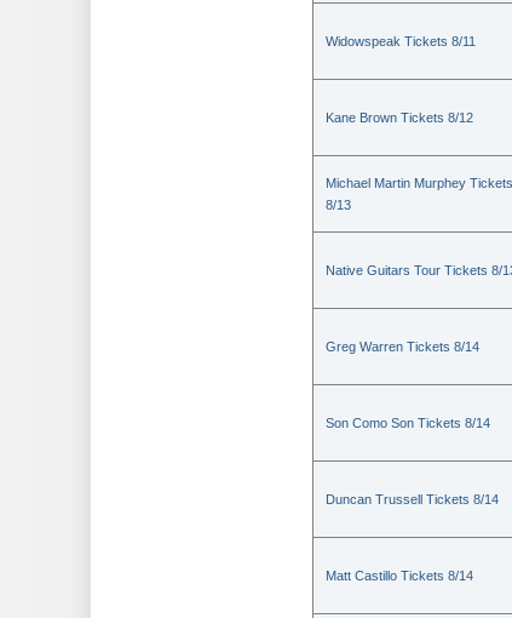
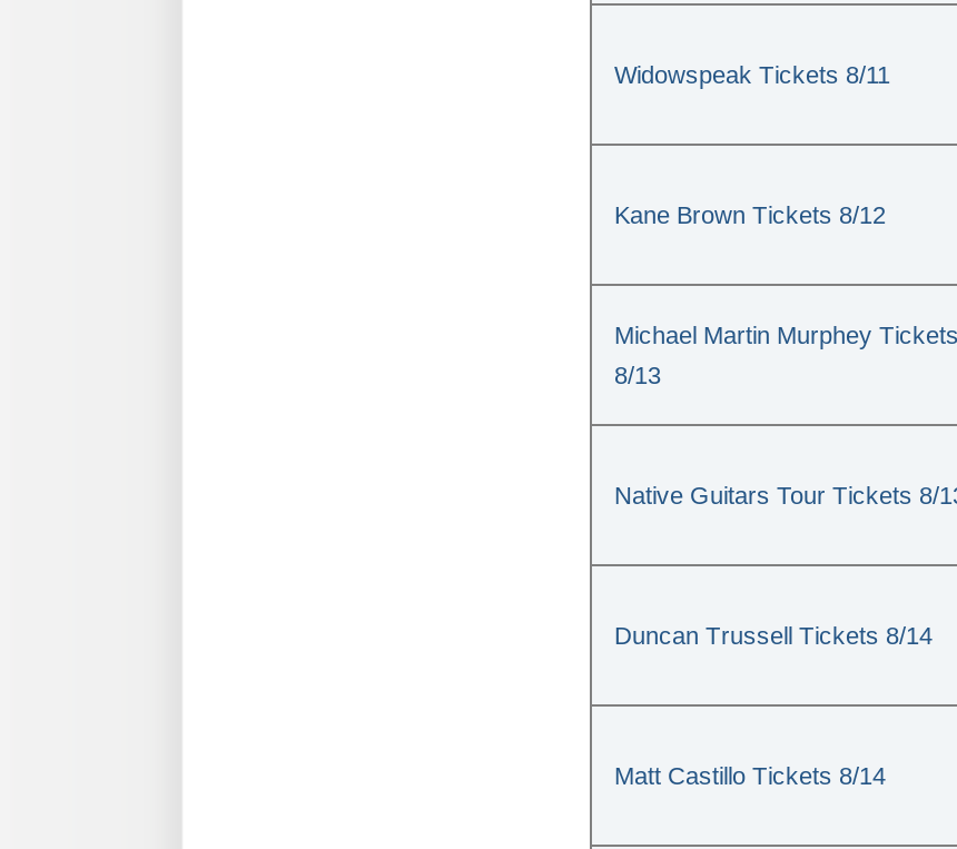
- Greg Warren Tickets 8/14

- Son Como Son Tickets 8/14
